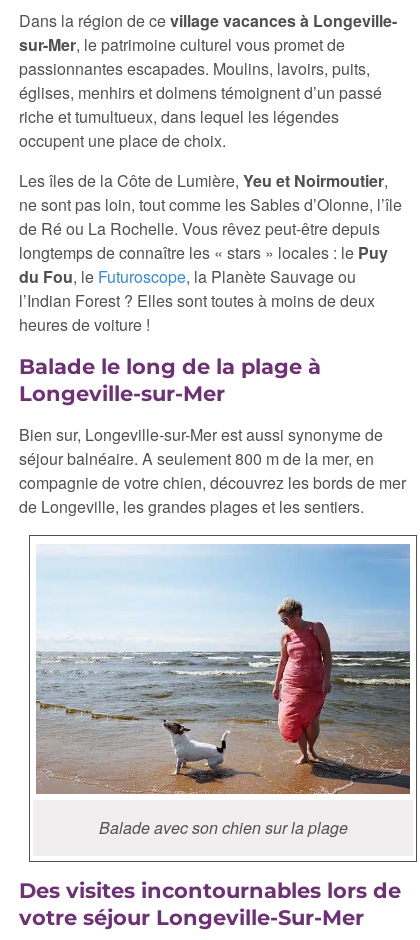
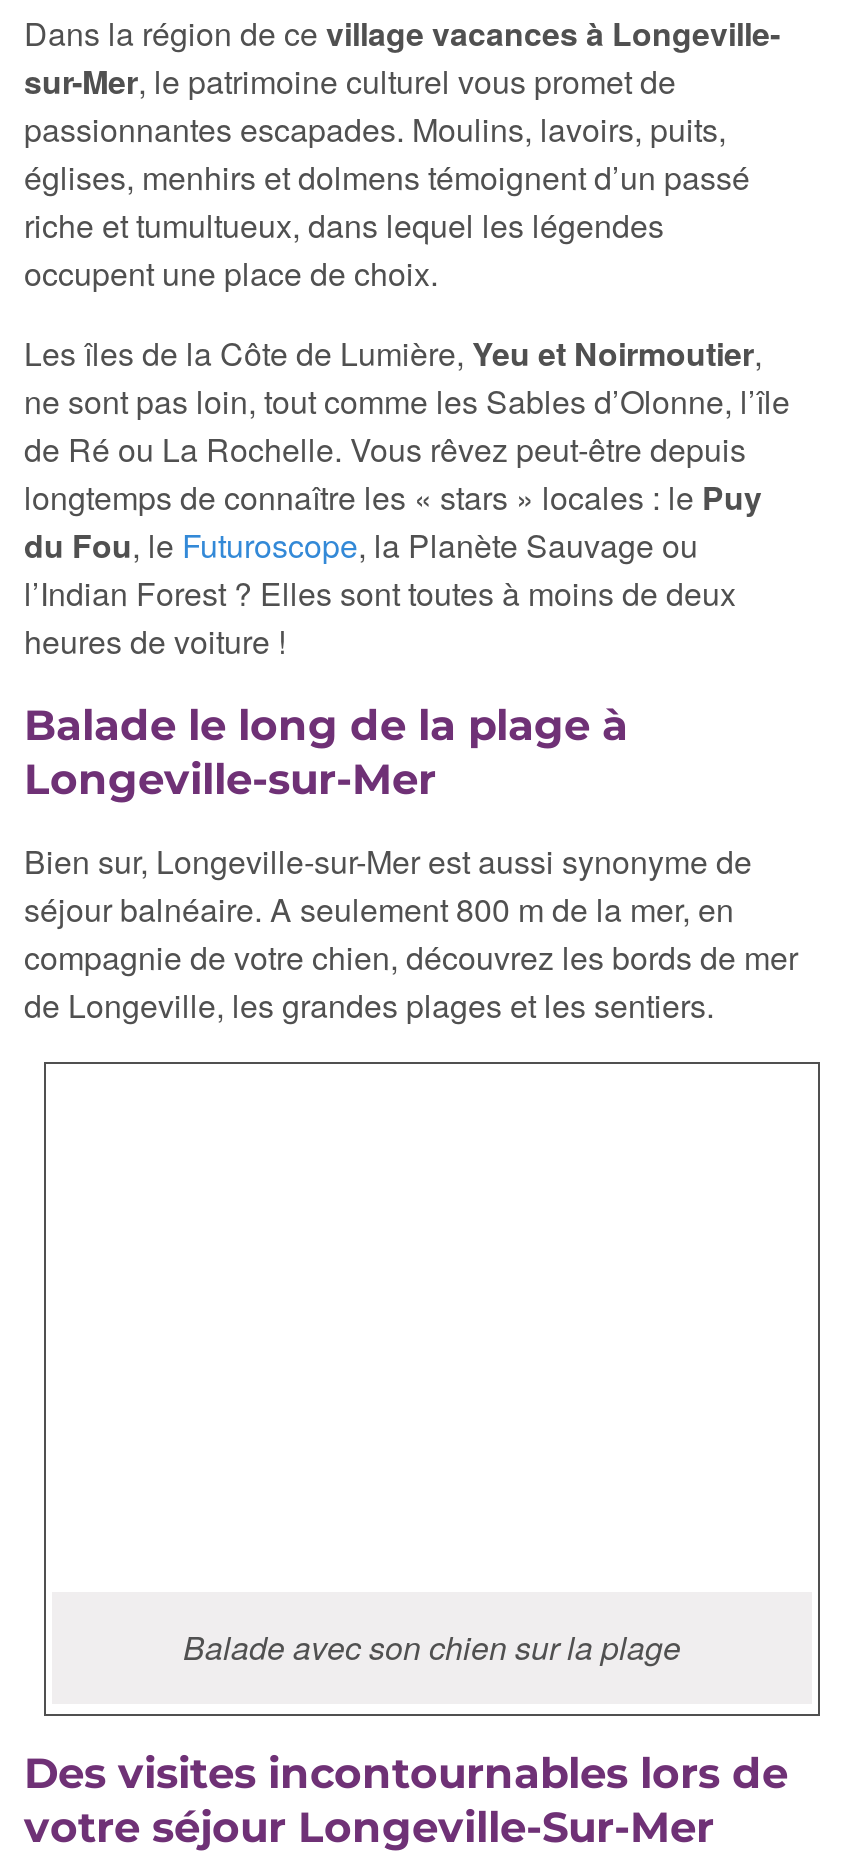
- [image]
